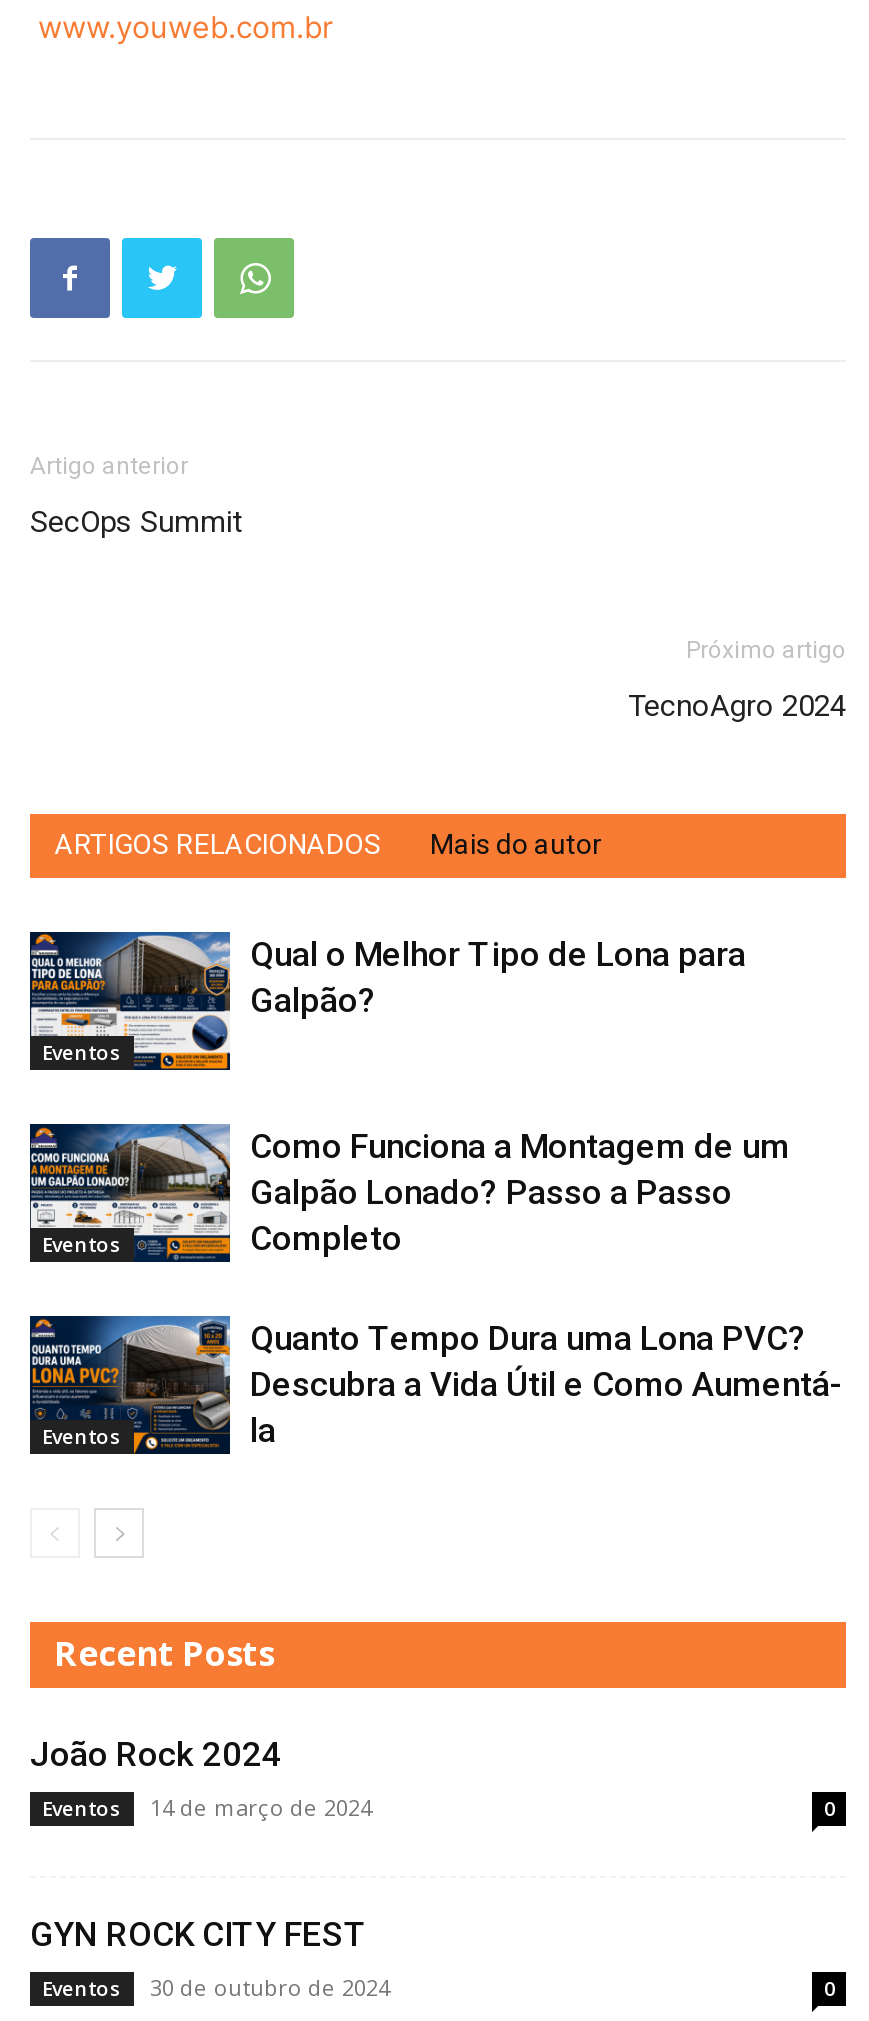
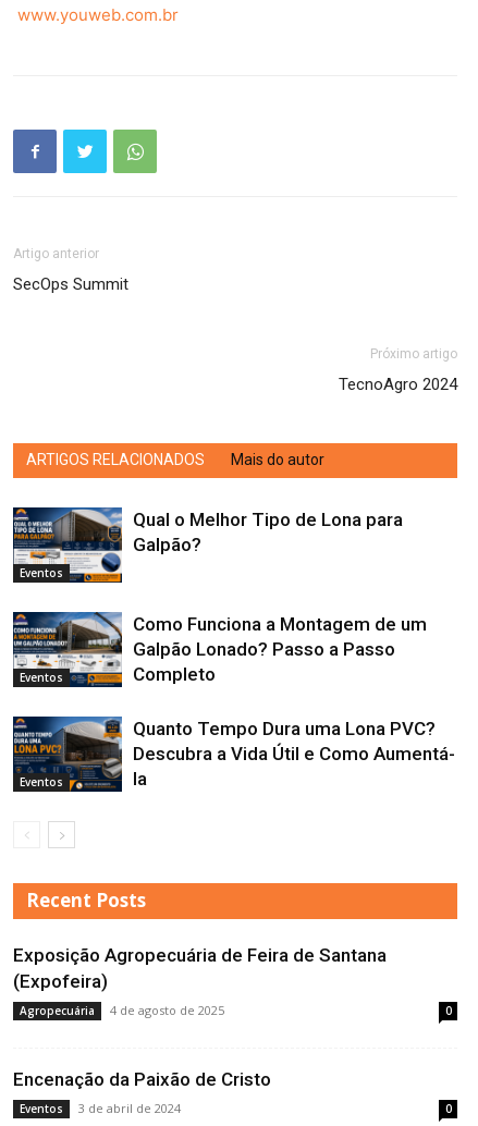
- João Rock 2024
+ Exposição Agropecuária de Feira de Santana
+ (Expofeira)

- Eventos
- 14 de março de 2024
+ Agropecuária
+ 4 de agosto de 2025

- GYN ROCK CITY FEST
+ Encenação da Paixão de Cristo

- Eventos 30 de outubro de 2024
+ Eventos 3 de abril de 2024
